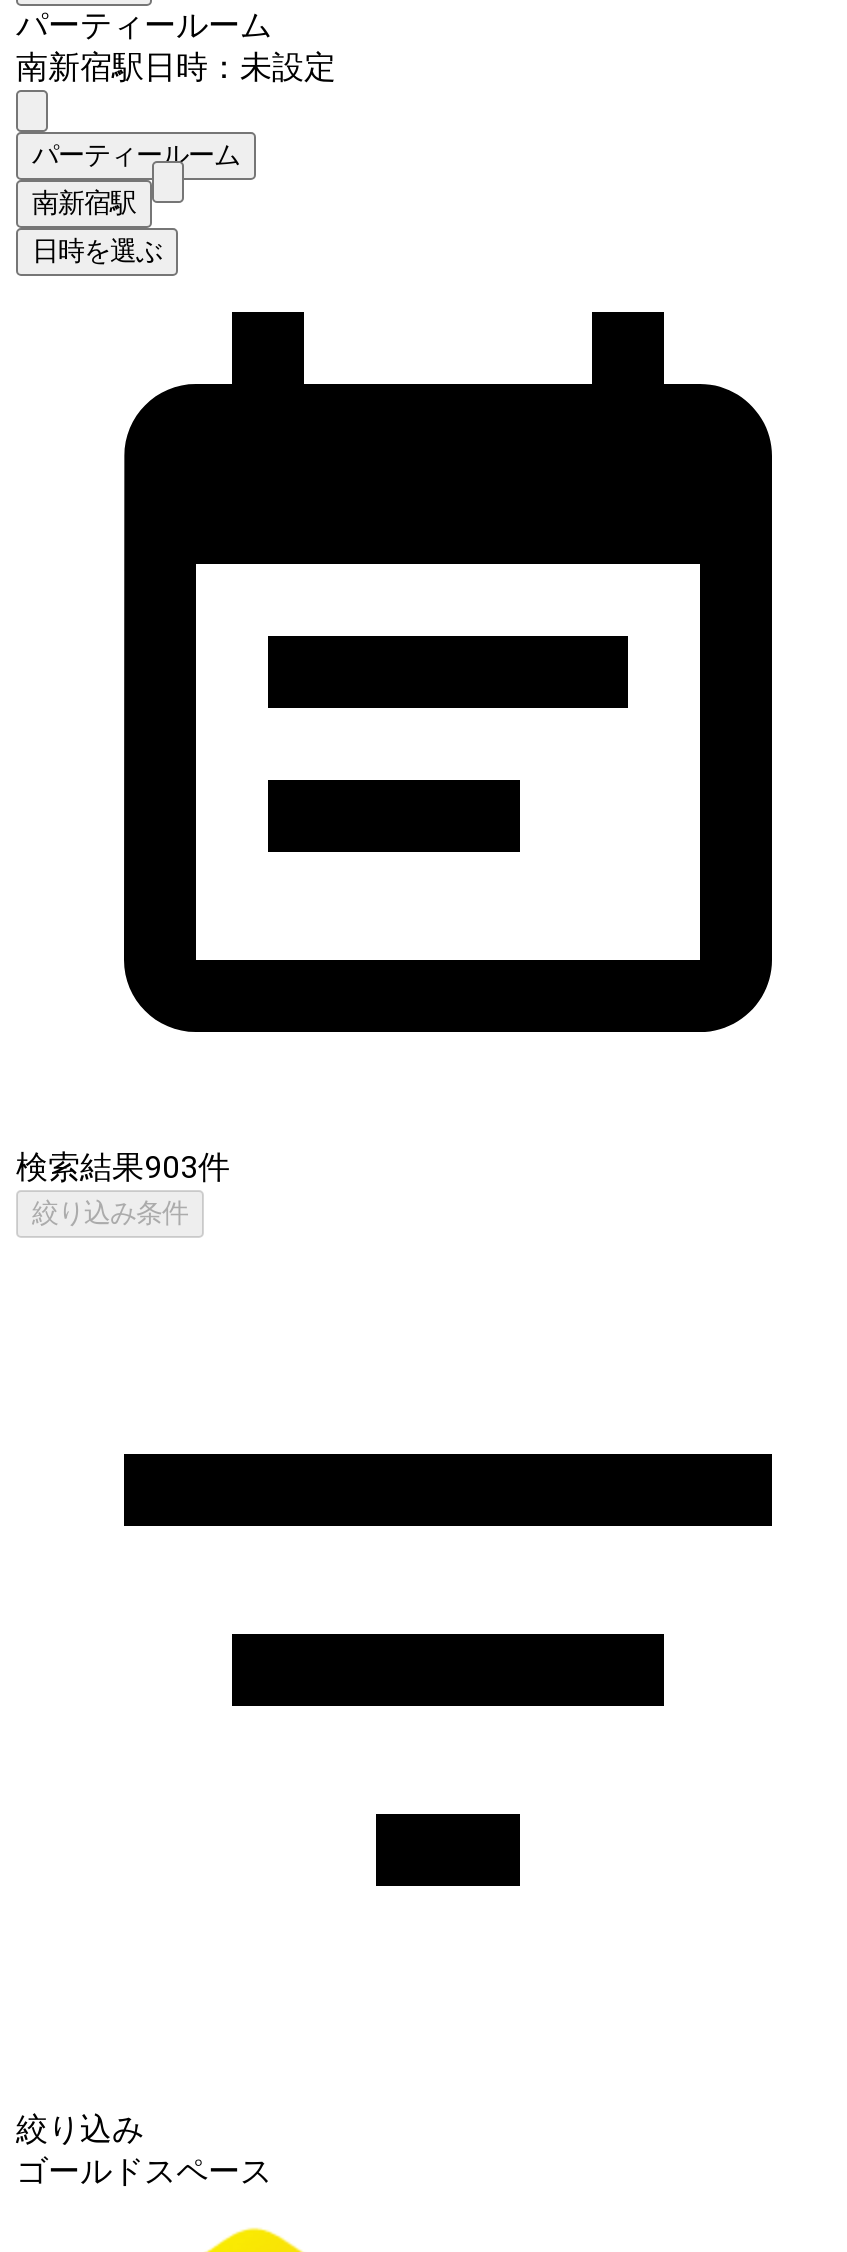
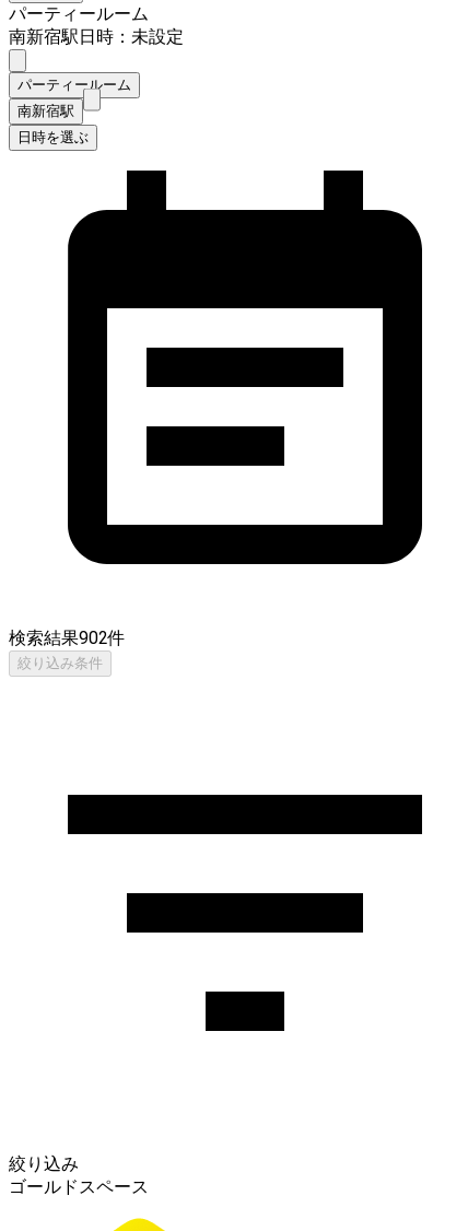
- 検索結果903件
+ 検索結果902件
